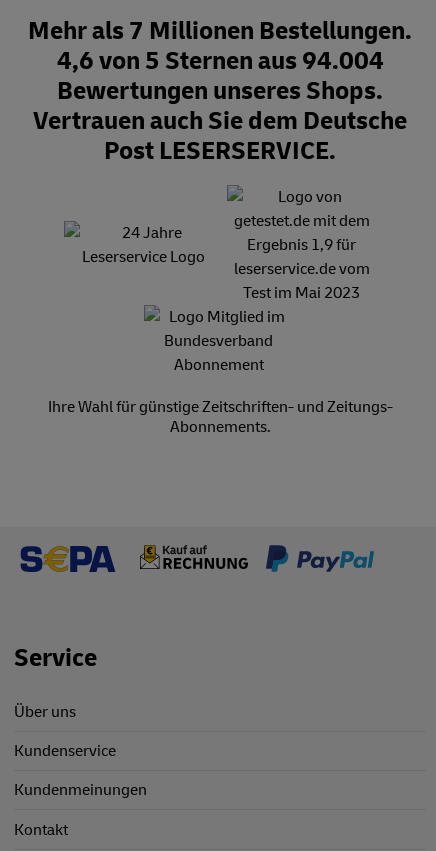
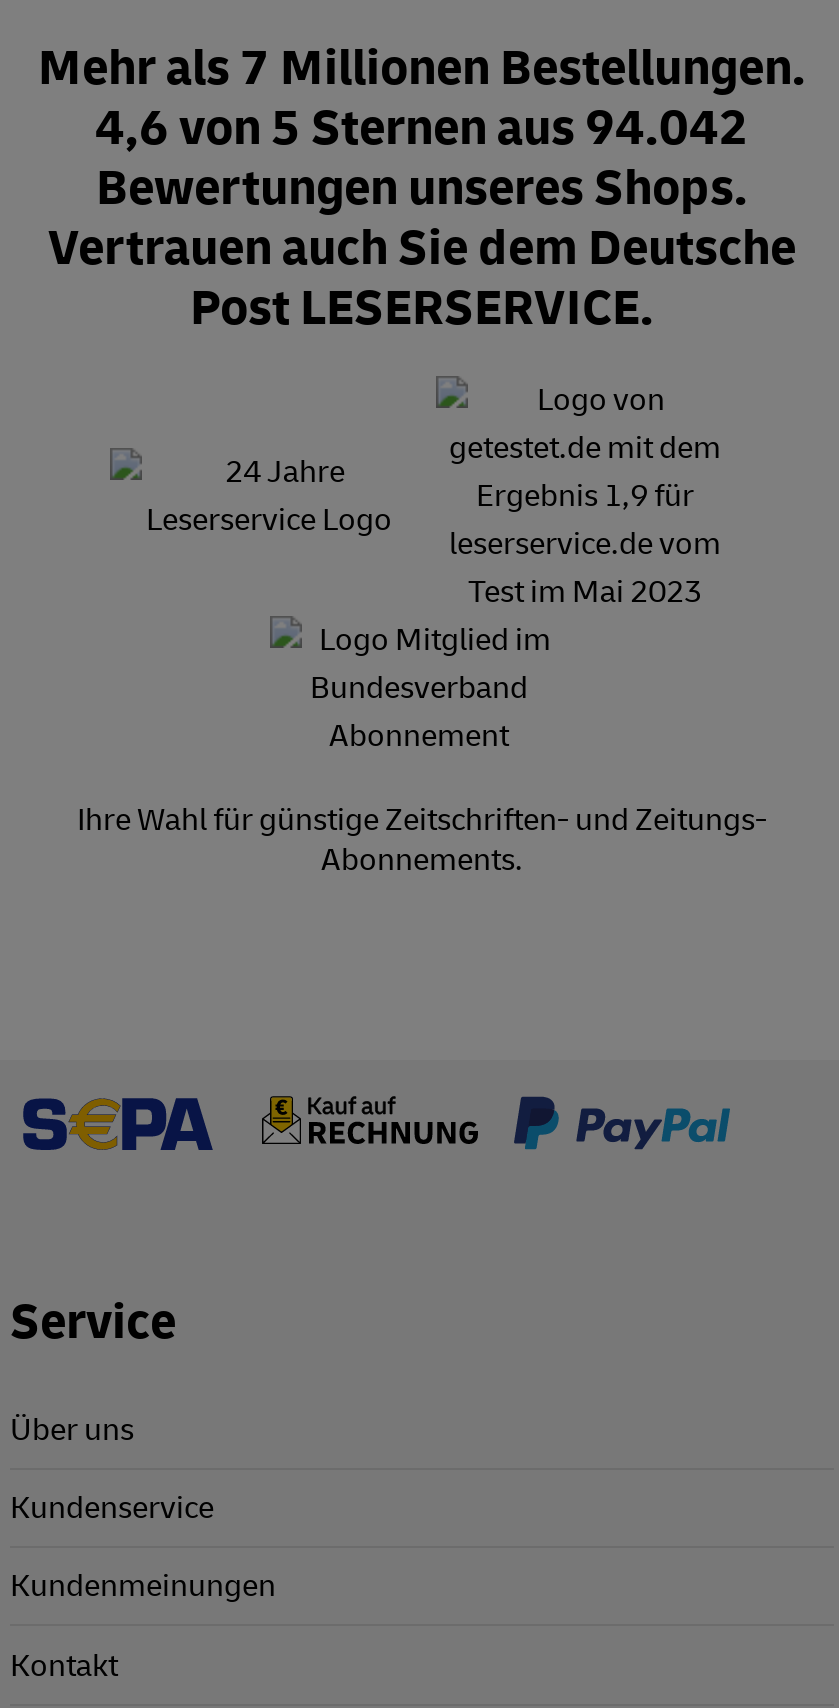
- 4,6 von 5 Sternen aus 94.004
+ 4,6 von 5 Sternen aus 94.042
